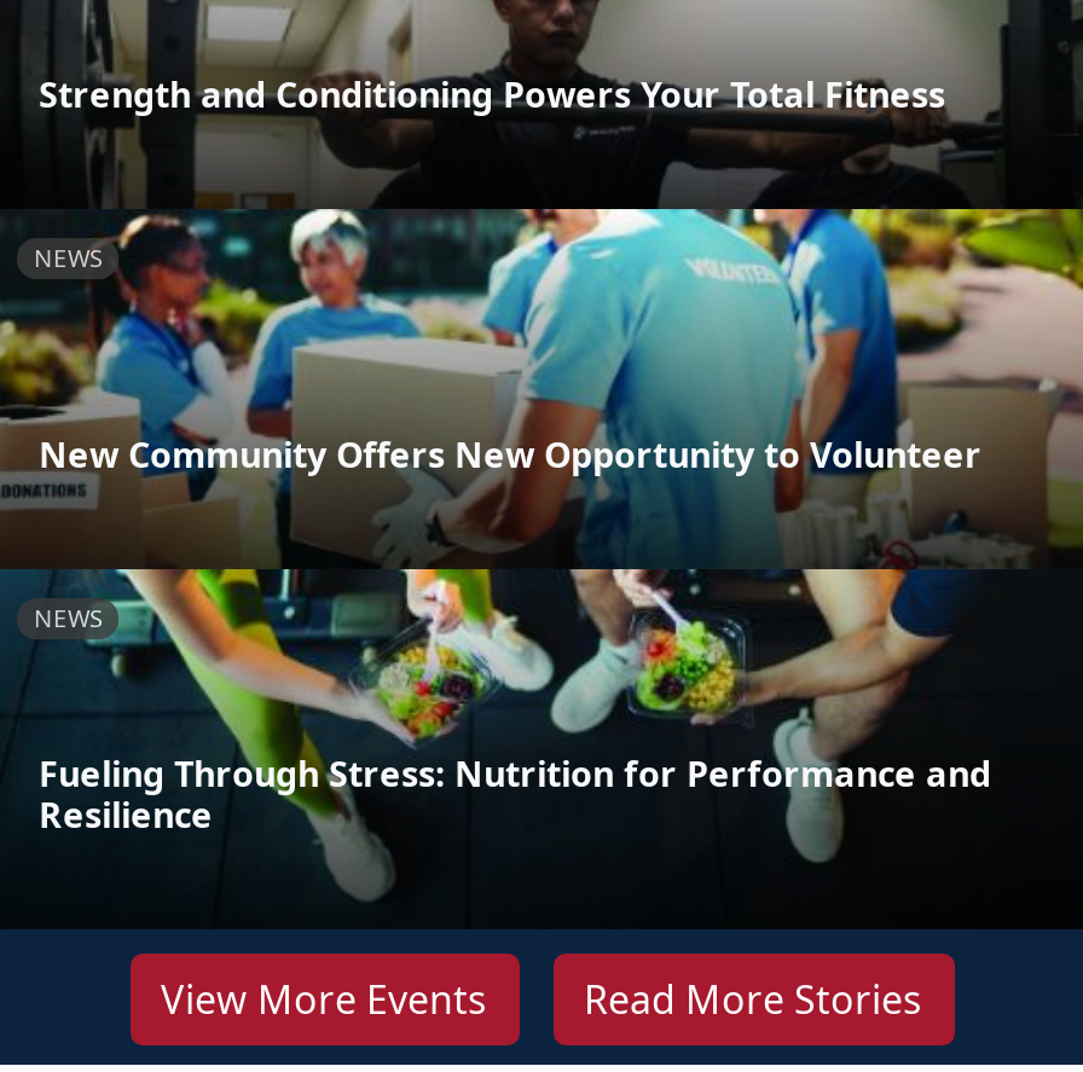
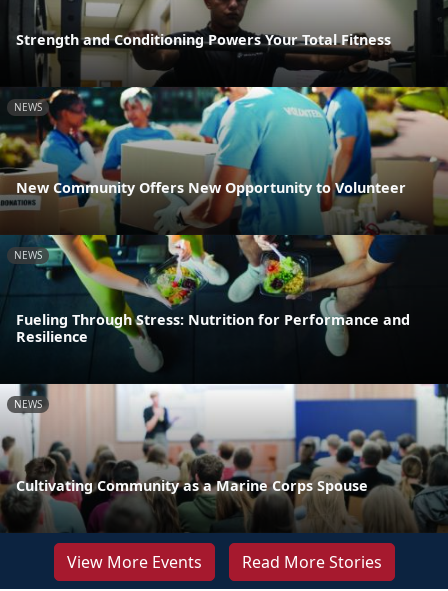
+ [image]
+ NEWS

+ Cultivating Community as a Marine Corps Spouse
